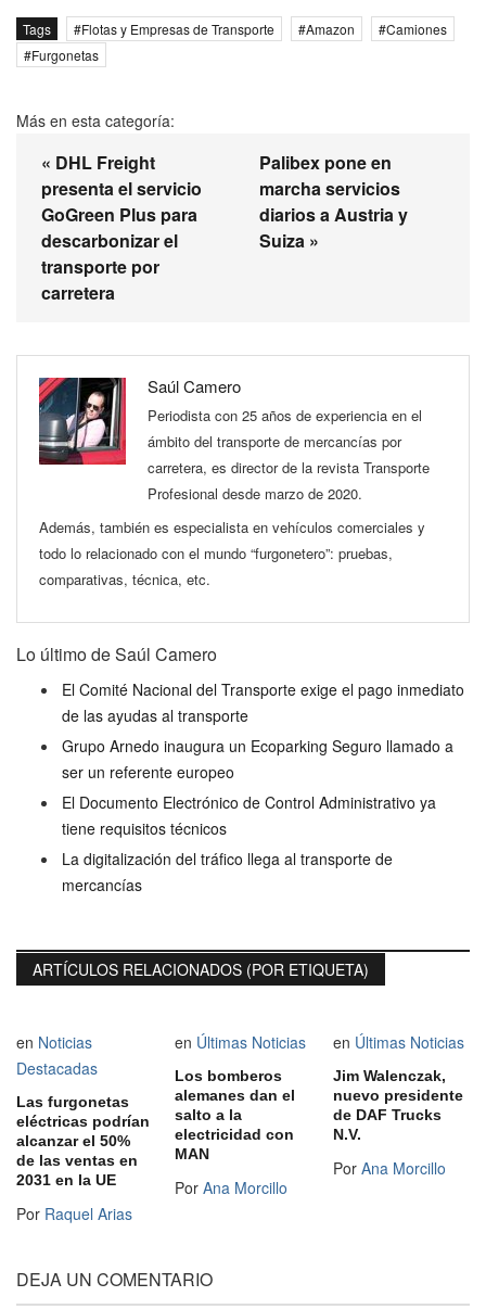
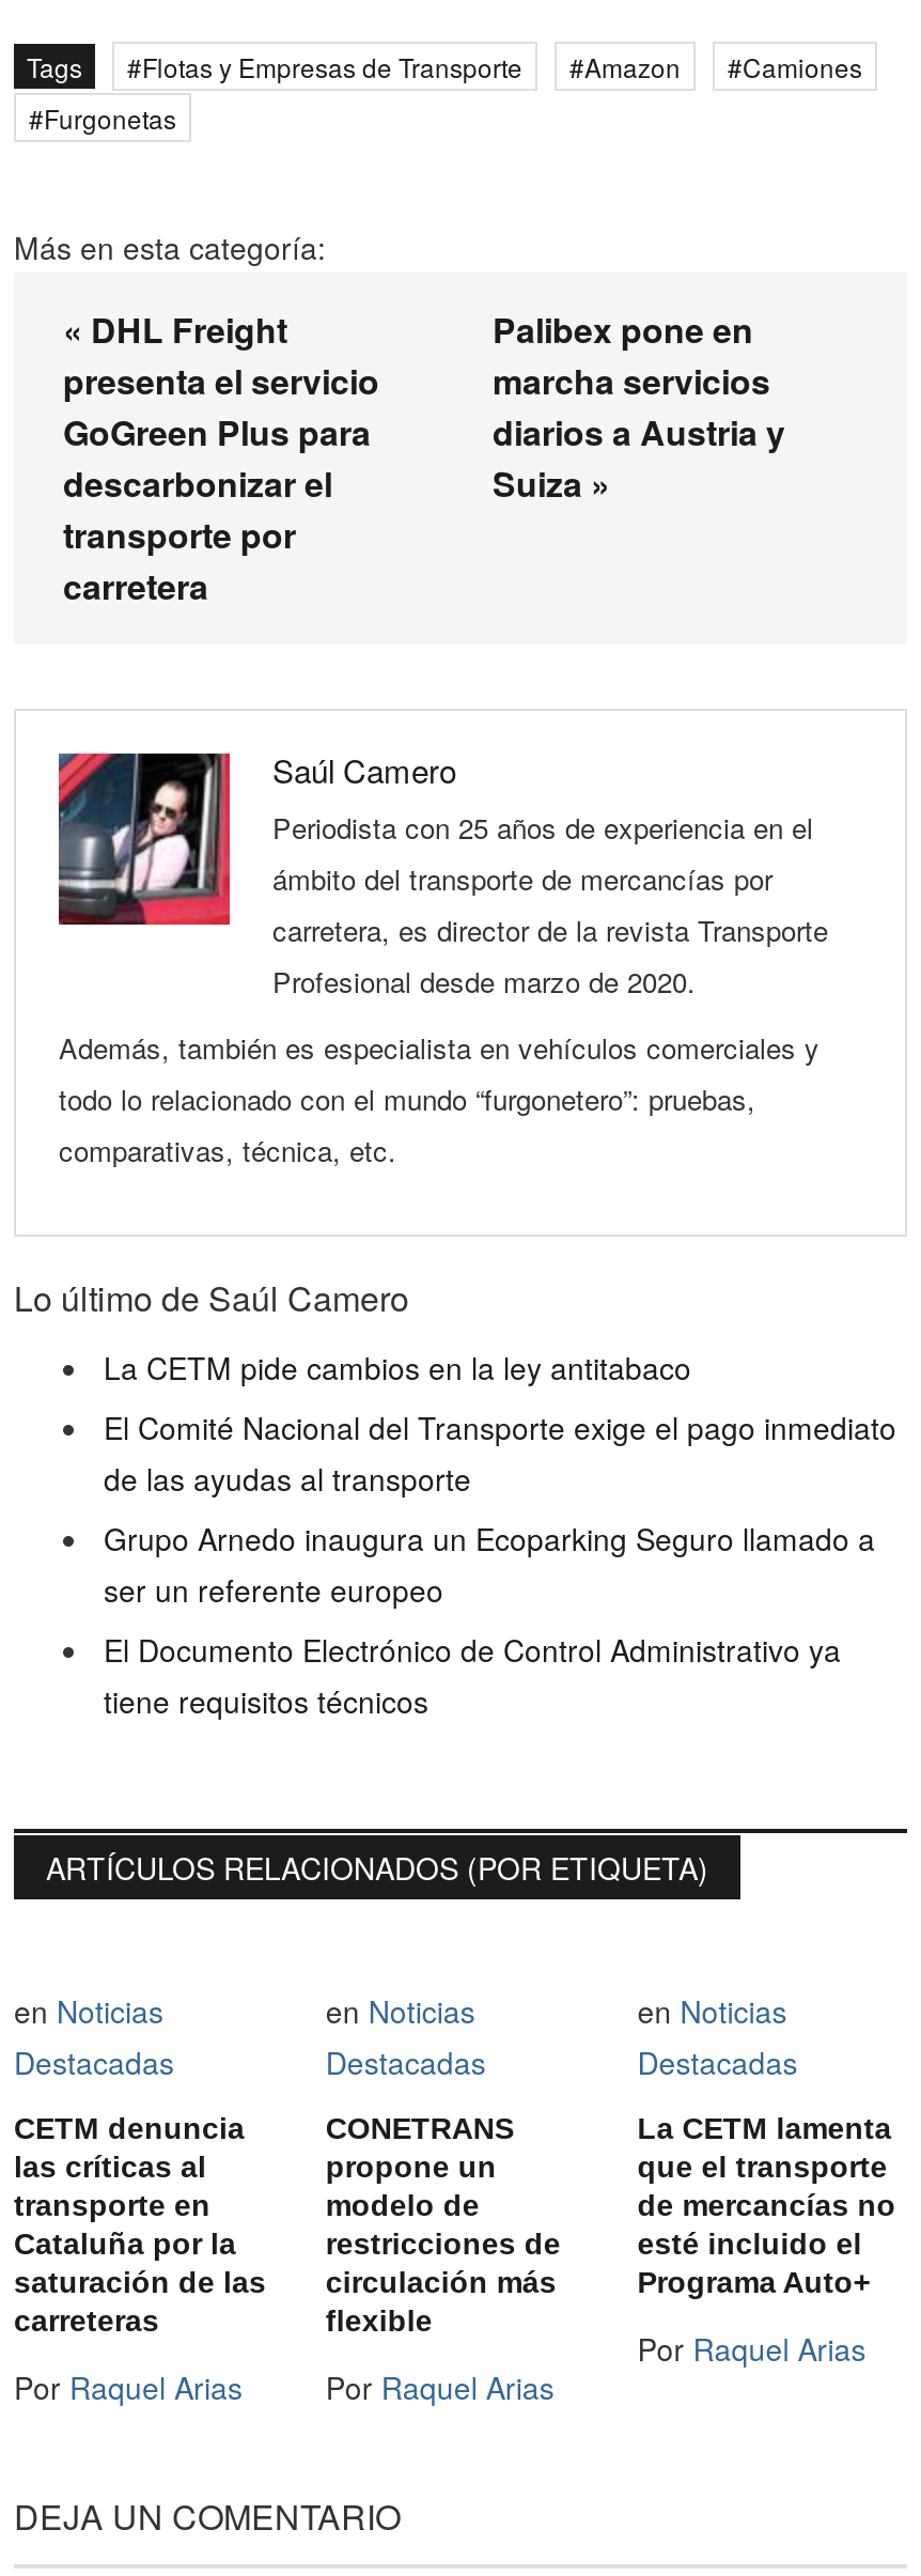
+ La CETM pide cambios en la ley antitabaco

moved down: El Comité Nacional del Transporte exige el pago inmediato | de las ayudas al transporte | Grupo Arnedo inaugura un Ecoparking Seguro llamado a | ser un referente europeo | El Documento Electrónico de Control Administrativo ya | tiene requisitos técnicos

- La digitalización del tráfico llega al transporte de
- mercancías

moved up: ARTÍCULOS RELACIONADOS (POR ETIQUETA) | en Noticias | Destacadas

- en Últimas Noticias
+ en Noticias
+ Destacadas

- en Últimas Noticias
+ en Noticias
+ Destacadas

- Los bomberos
- alemanes dan el
- salto a la
- electricidad con
- MAN
+ CONETRANS
+ propone un
+ modelo de
+ restricciones de
+ circulación más
+ flexible

- Jim Walenczak,
- nuevo presidente
- de DAF Trucks
- N.V.
+ La CETM lamenta
+ que el transporte
+ de mercancías no
+ esté incluido el
+ Programa Auto+

- Las furgonetas
- eléctricas podrían
- alcanzar el 50%
- de las ventas en
- 2031 en la UE
+ CETM denuncia
+ las críticas al
+ transporte en
+ Cataluña por la
+ saturación de las
+ carreteras

- Por Ana Morcillo
+ Por Raquel Arias

- Por Ana Morcillo
+ Por Raquel Arias
